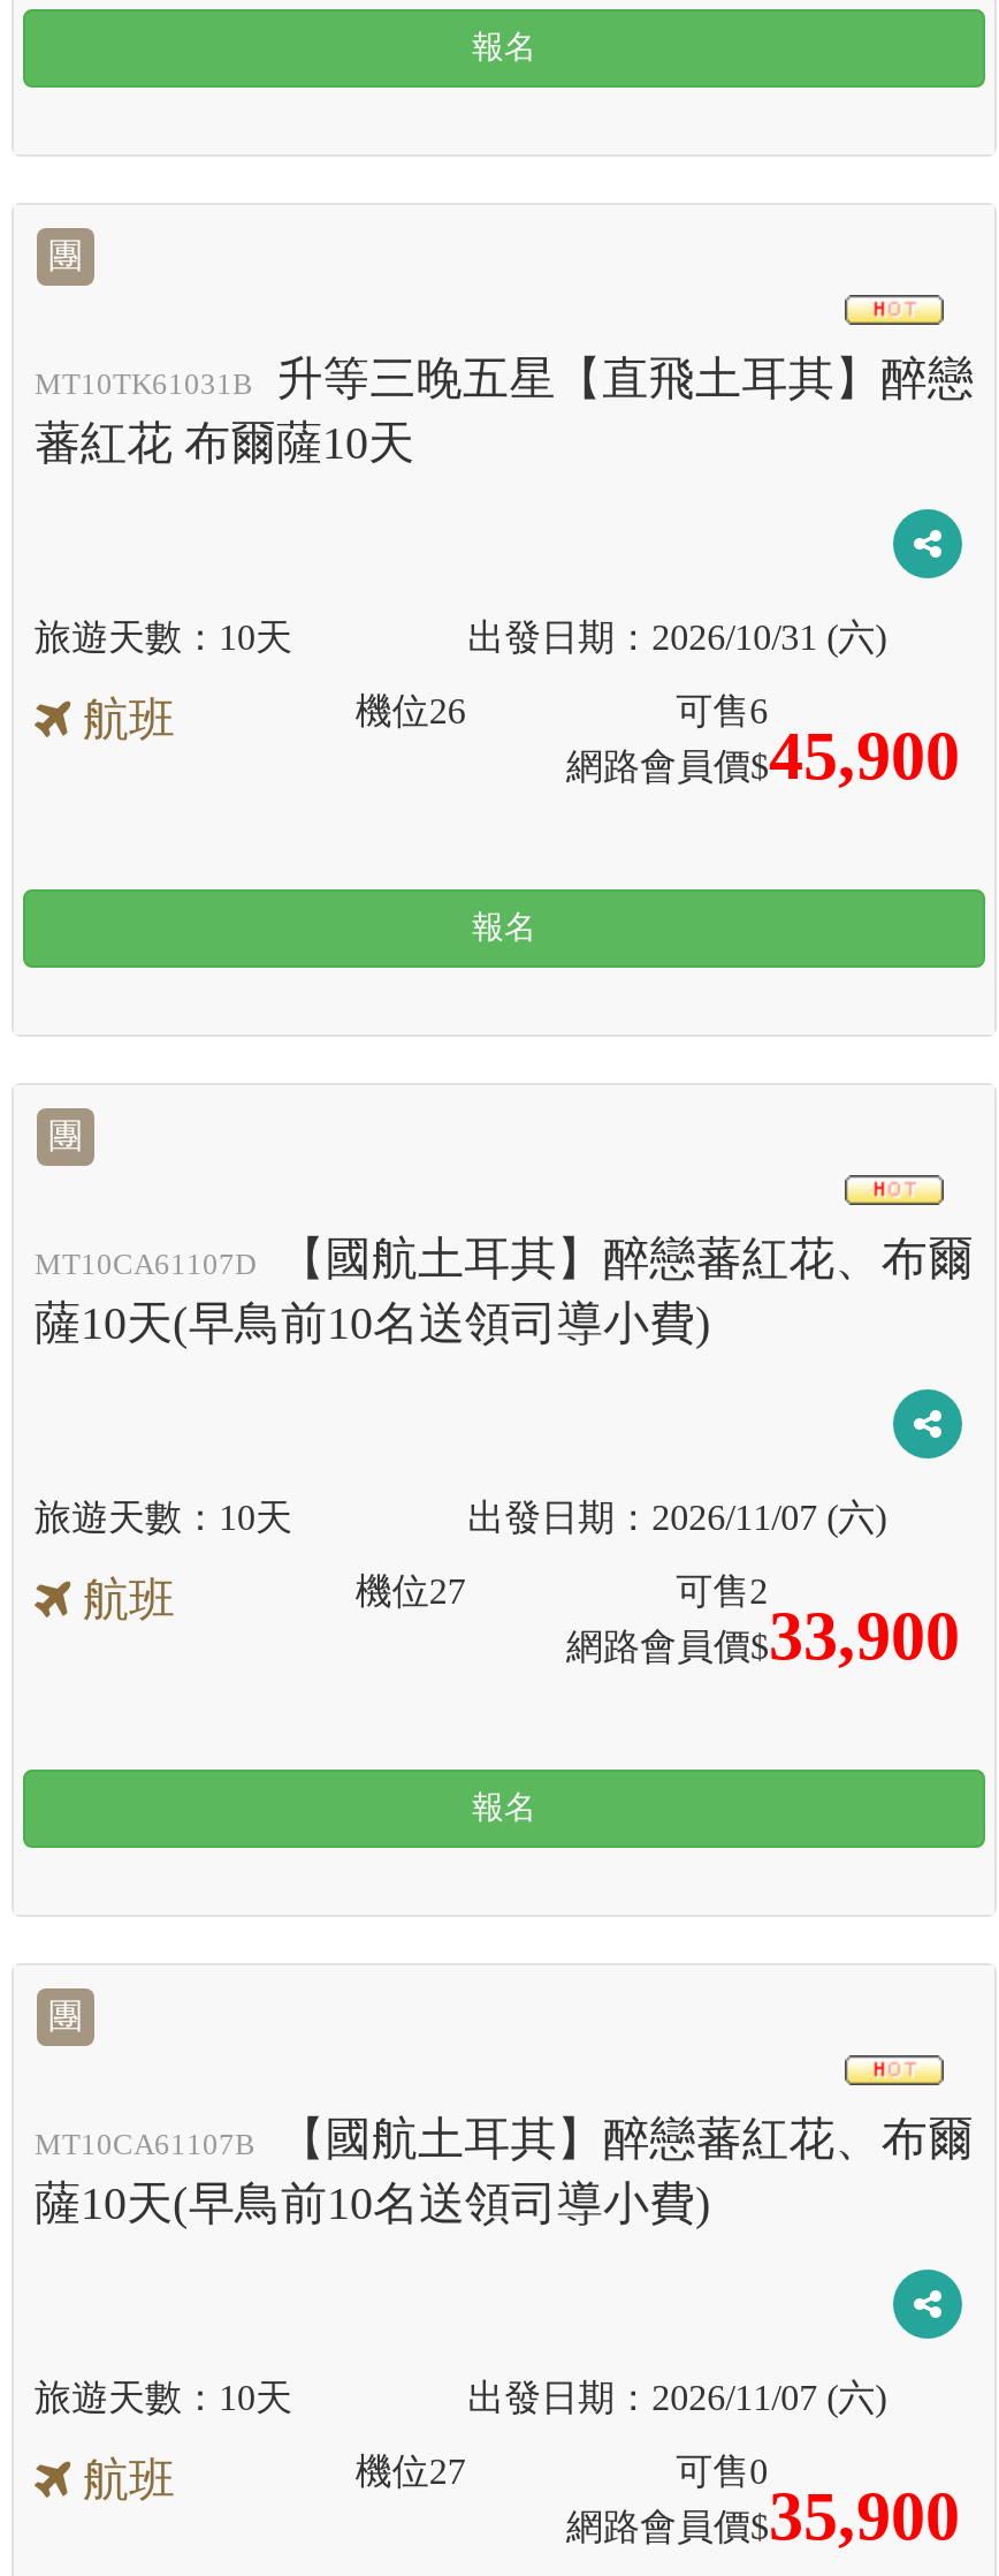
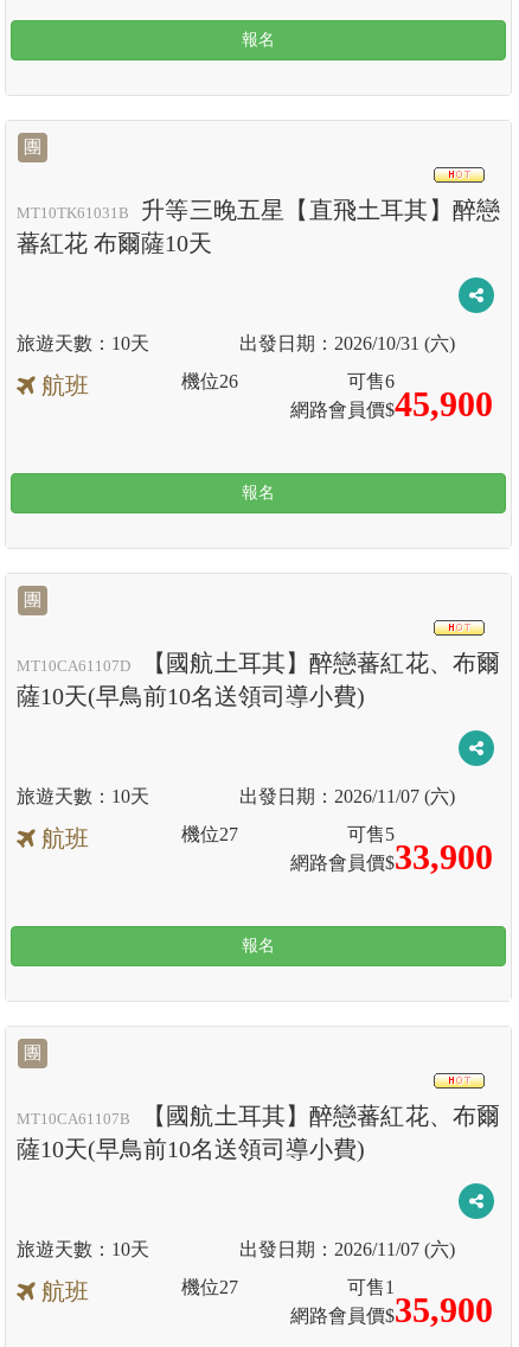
- 可售2
+ 可售5

- 可售0
+ 可售1
